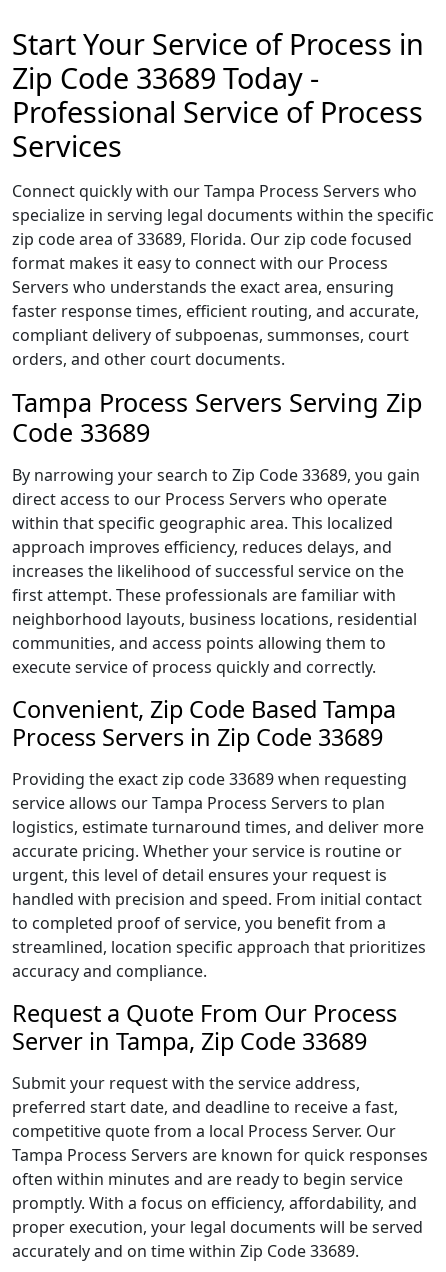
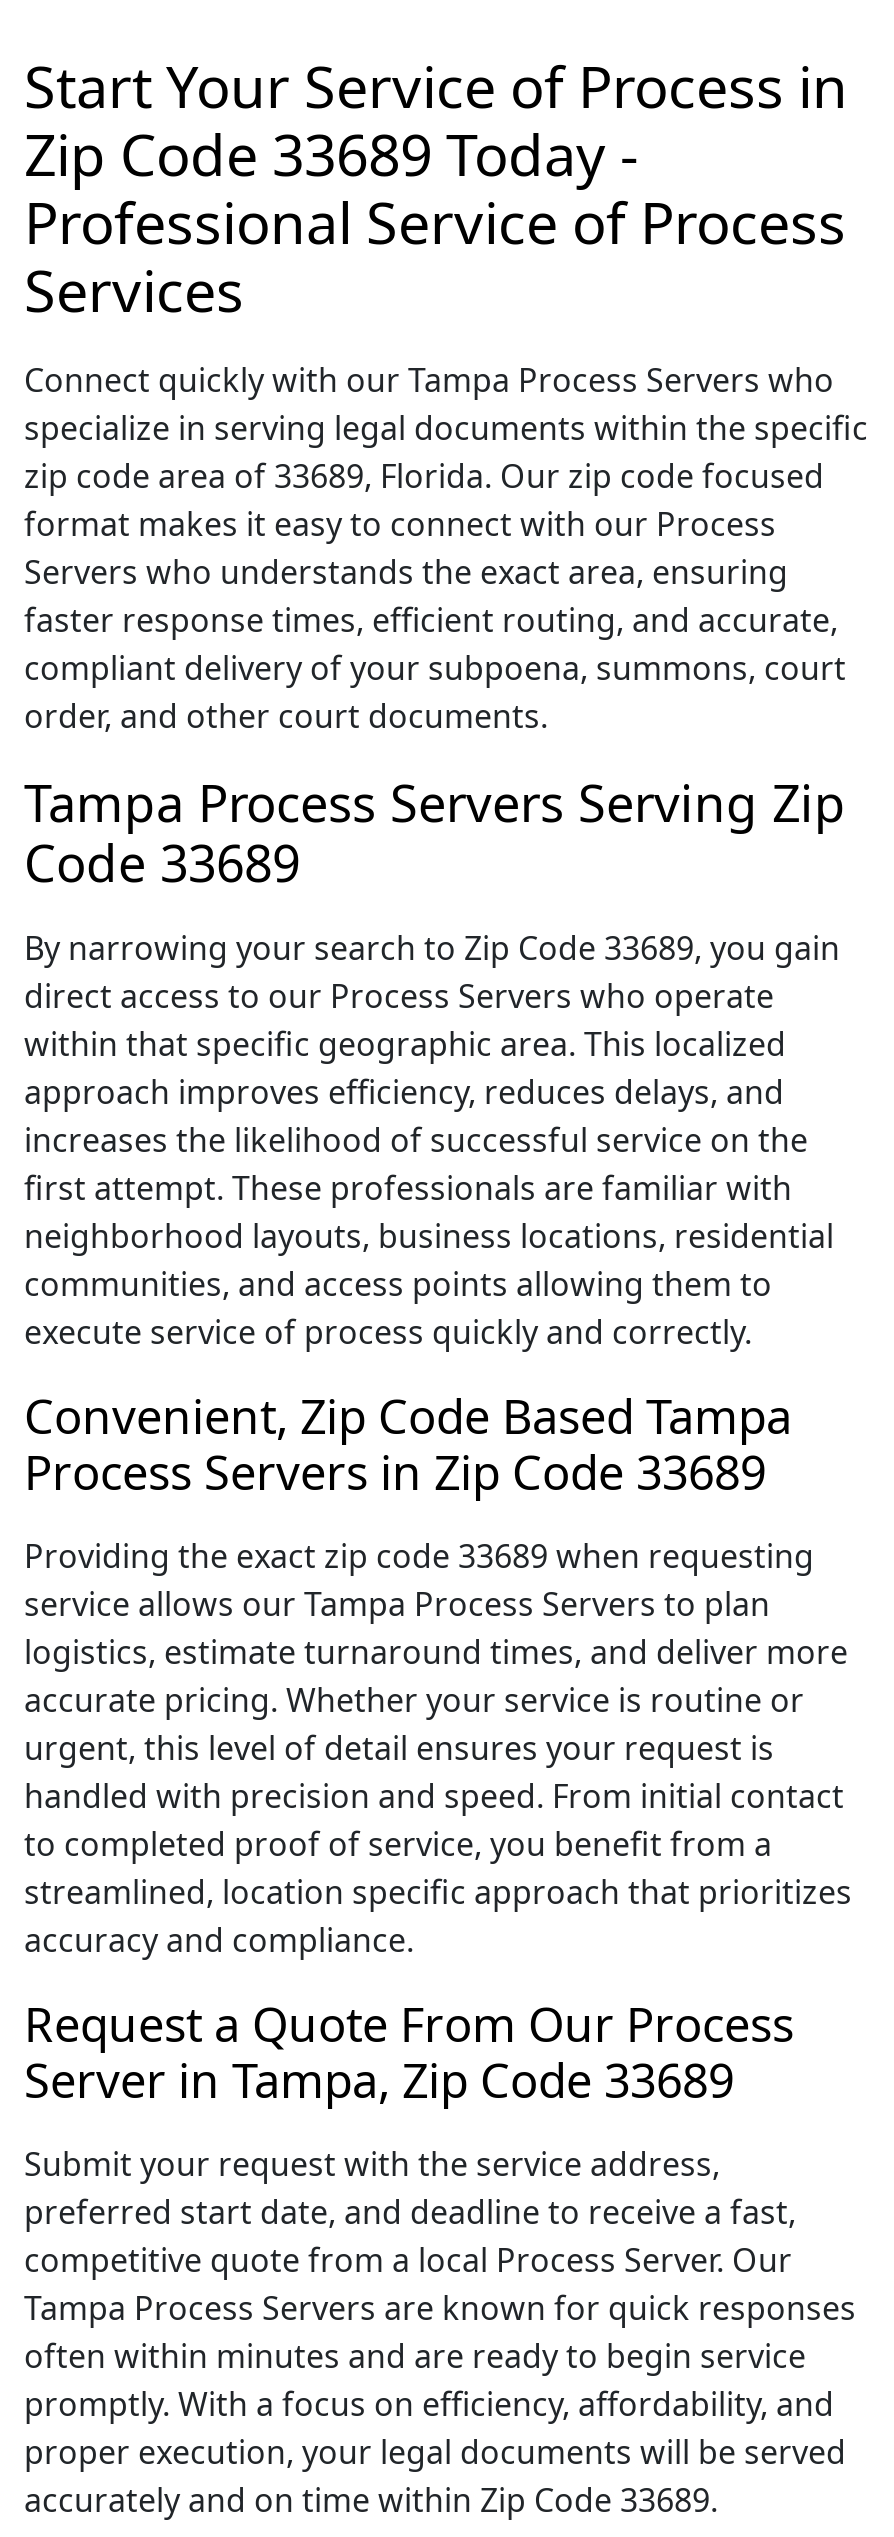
- compliant delivery of subpoenas, summonses, court
- orders, and other court documents.
+ compliant delivery of your subpoena, summons, court
+ order, and other court documents.
